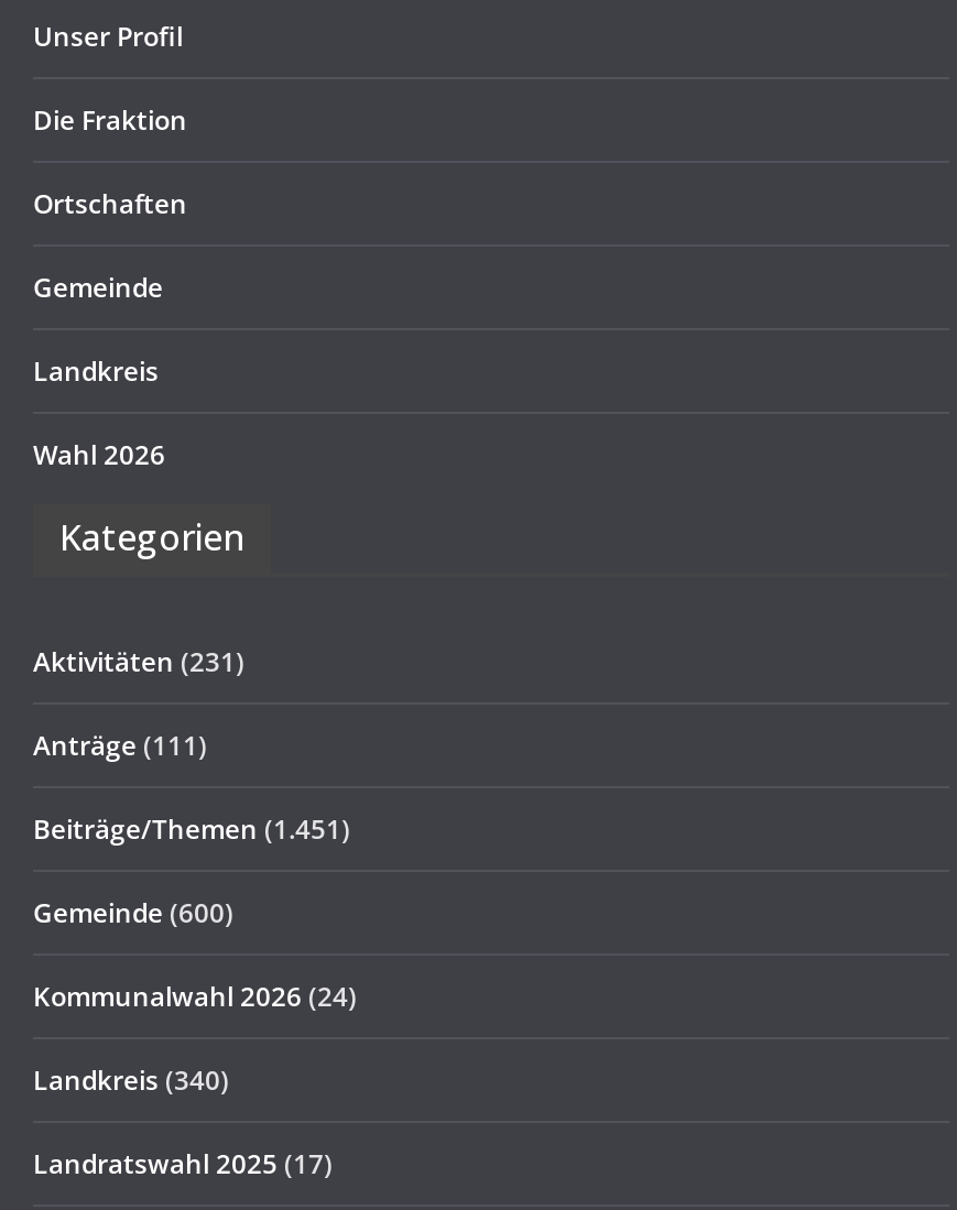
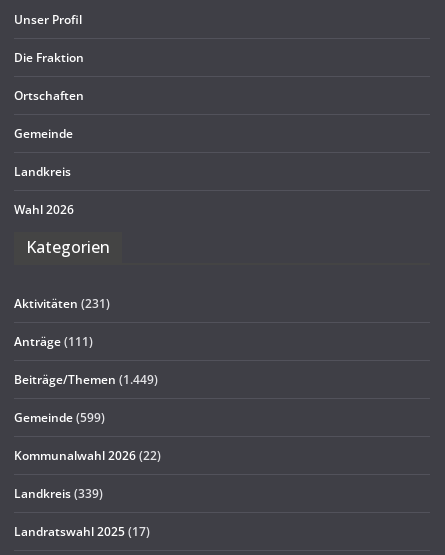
- Beiträge/Themen (1.451)
+ Beiträge/Themen (1.449)

- Gemeinde (600)
+ Gemeinde (599)

- Kommunalwahl 2026 (24)
+ Kommunalwahl 2026 (22)

- Landkreis (340)
+ Landkreis (339)
